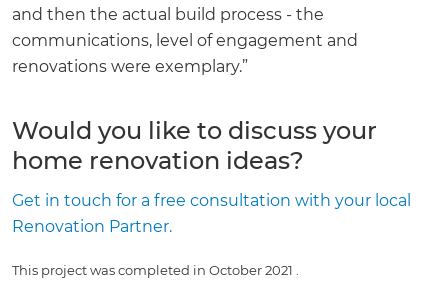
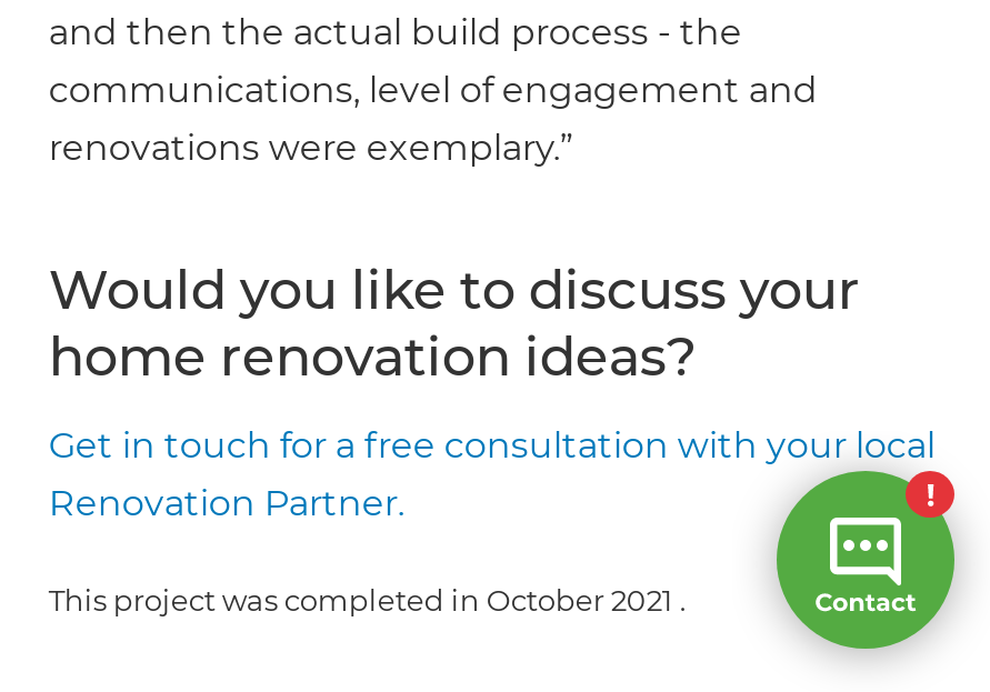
+ [image]
